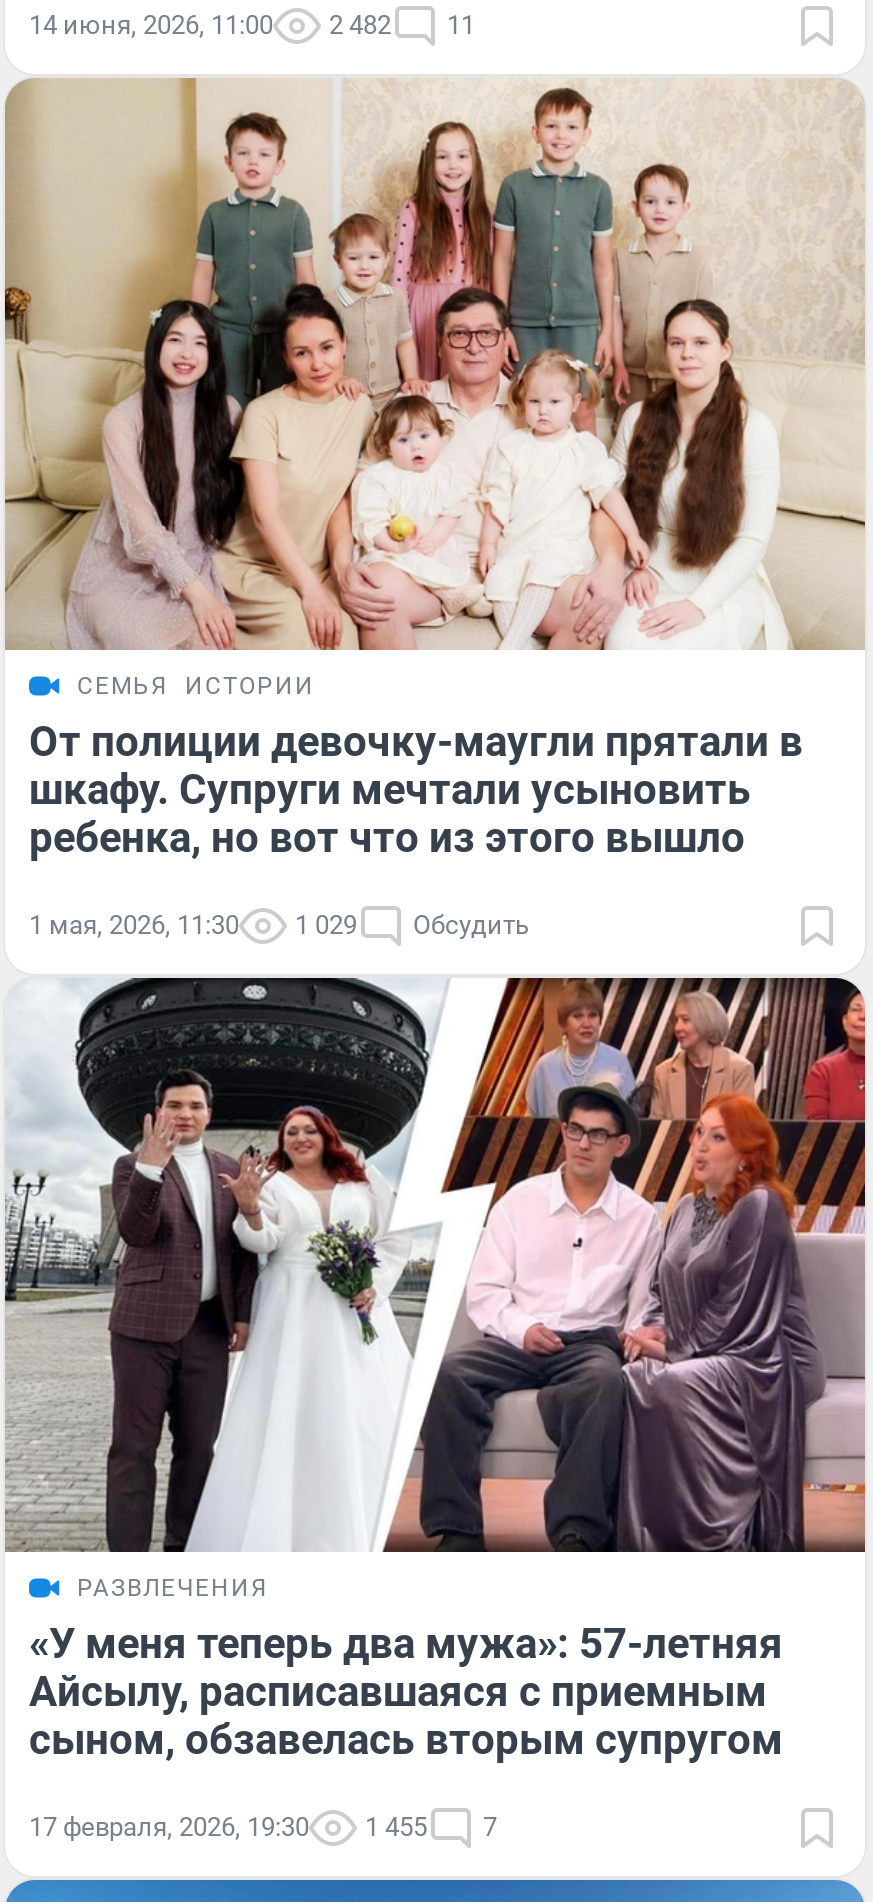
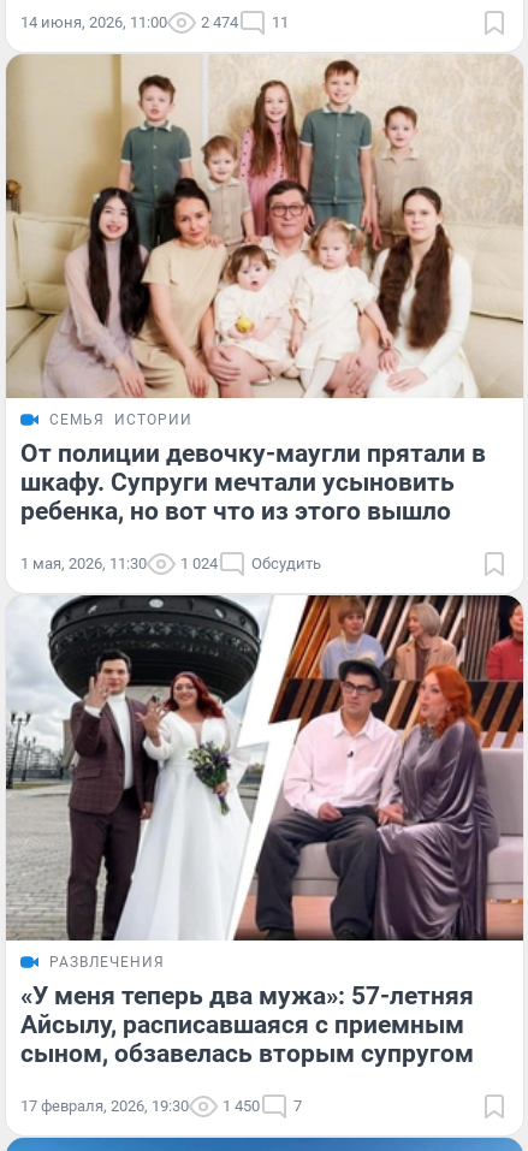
- 14 июня, 2026, 11:00 2 482 11
+ 14 июня, 2026, 11:00 2 474 11

- 1 мая, 2026, 11:30 1 029 Обсудить
+ 1 мая, 2026, 11:30 1 024 Обсудить

- 17 февраля, 2026, 19:30 1 455 7
+ 17 февраля, 2026, 19:30 1 450 7
